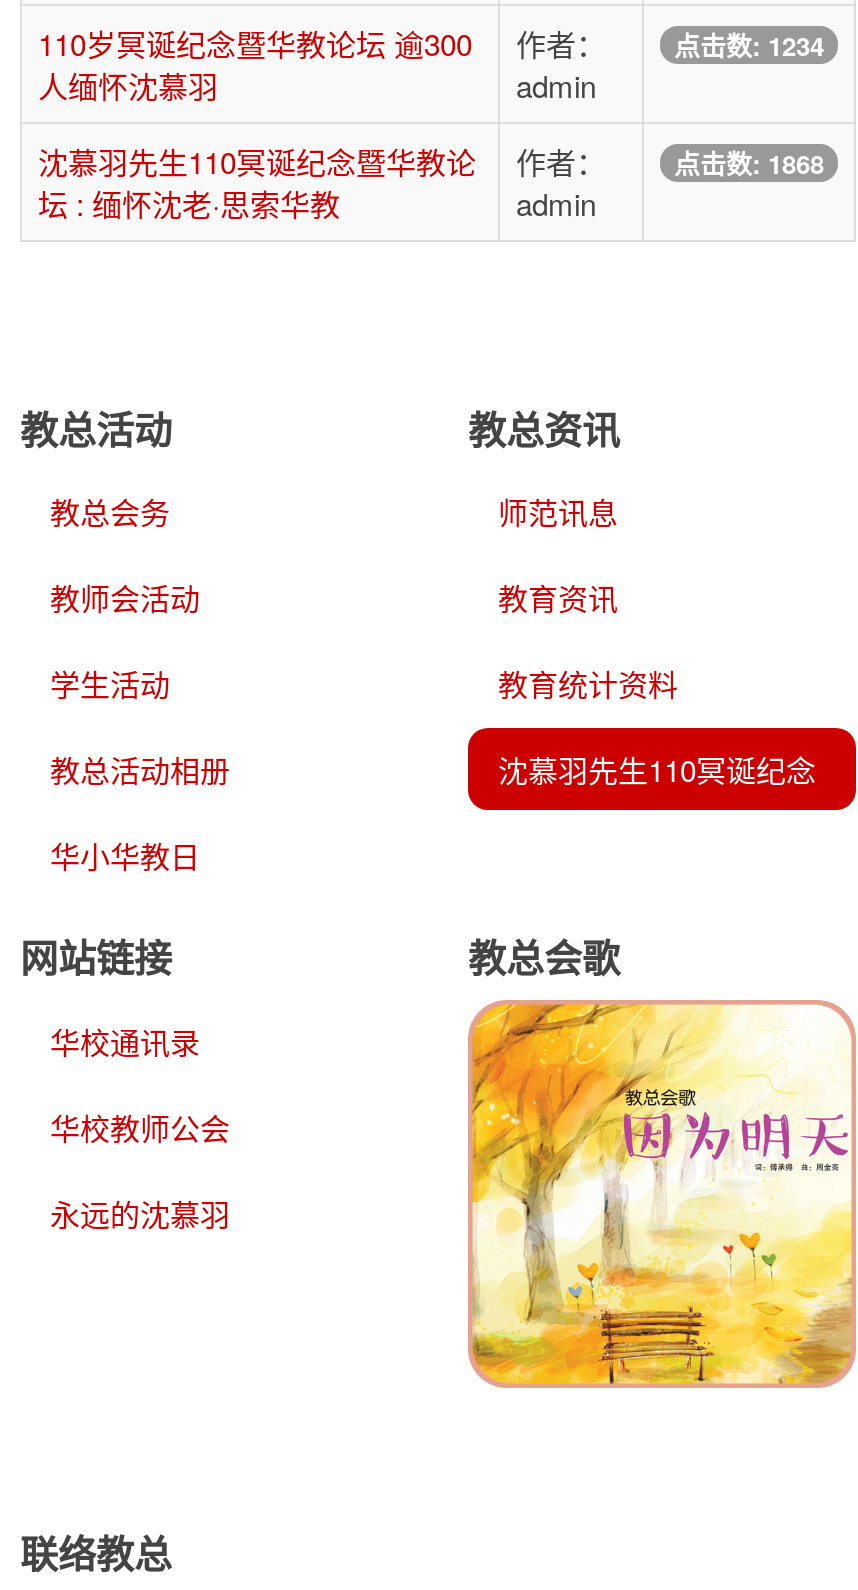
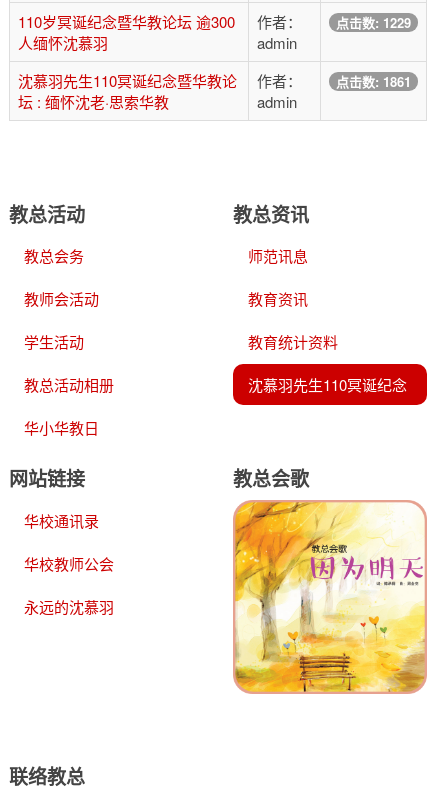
- 110岁冥诞纪念暨华教论坛 逾300 作者： 点击数: 1234
+ 110岁冥诞纪念暨华教论坛 逾300 作者： 点击数: 1229

- 沈慕羽先生110冥诞纪念暨华教论 作者： 点击数: 1868
+ 沈慕羽先生110冥诞纪念暨华教论 作者： 点击数: 1861
